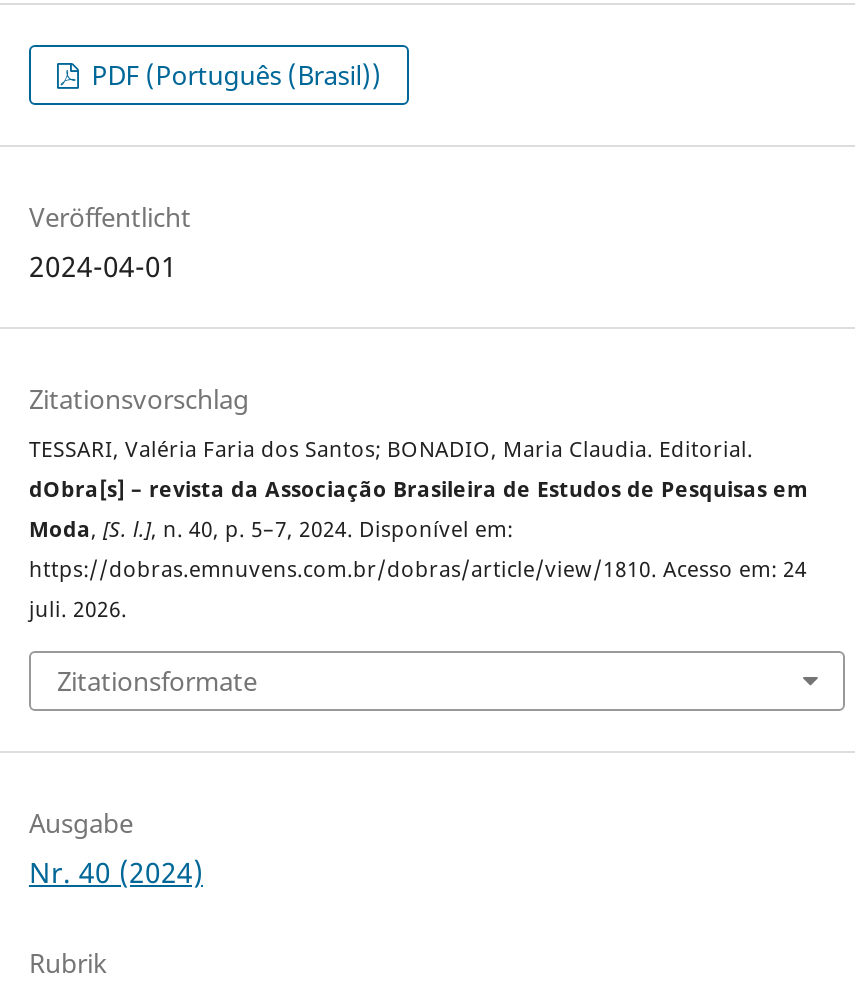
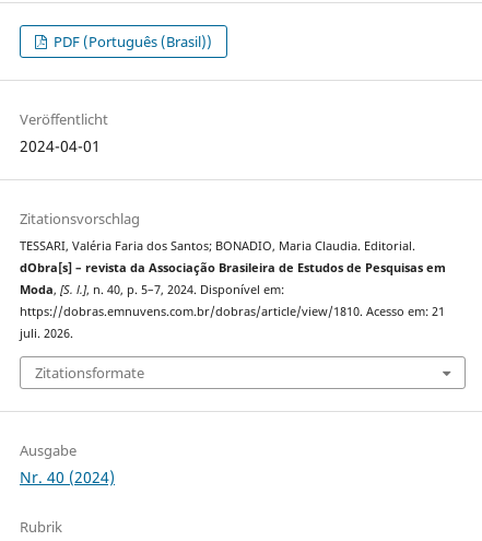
- https://dobras.emnuvens.com.br/dobras/article/view/1810. Acesso em: 24
+ https://dobras.emnuvens.com.br/dobras/article/view/1810. Acesso em: 21
